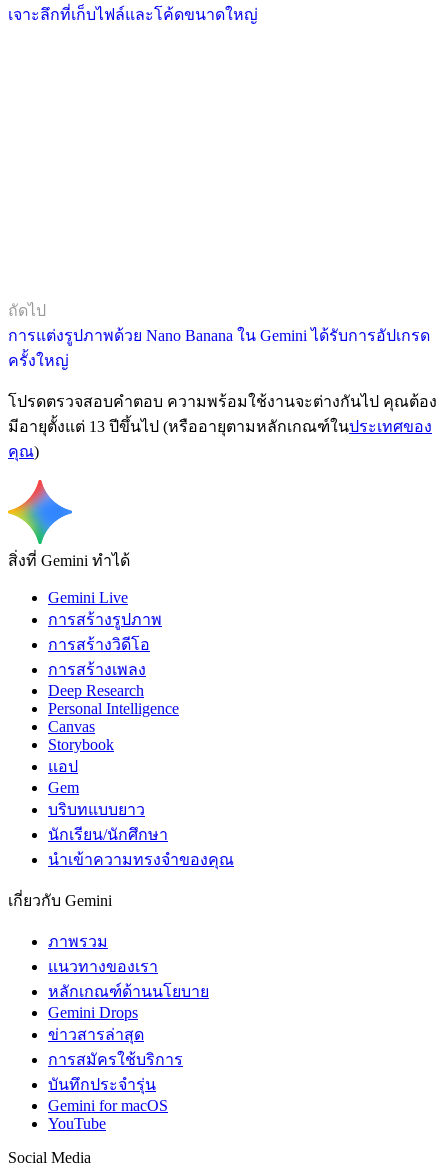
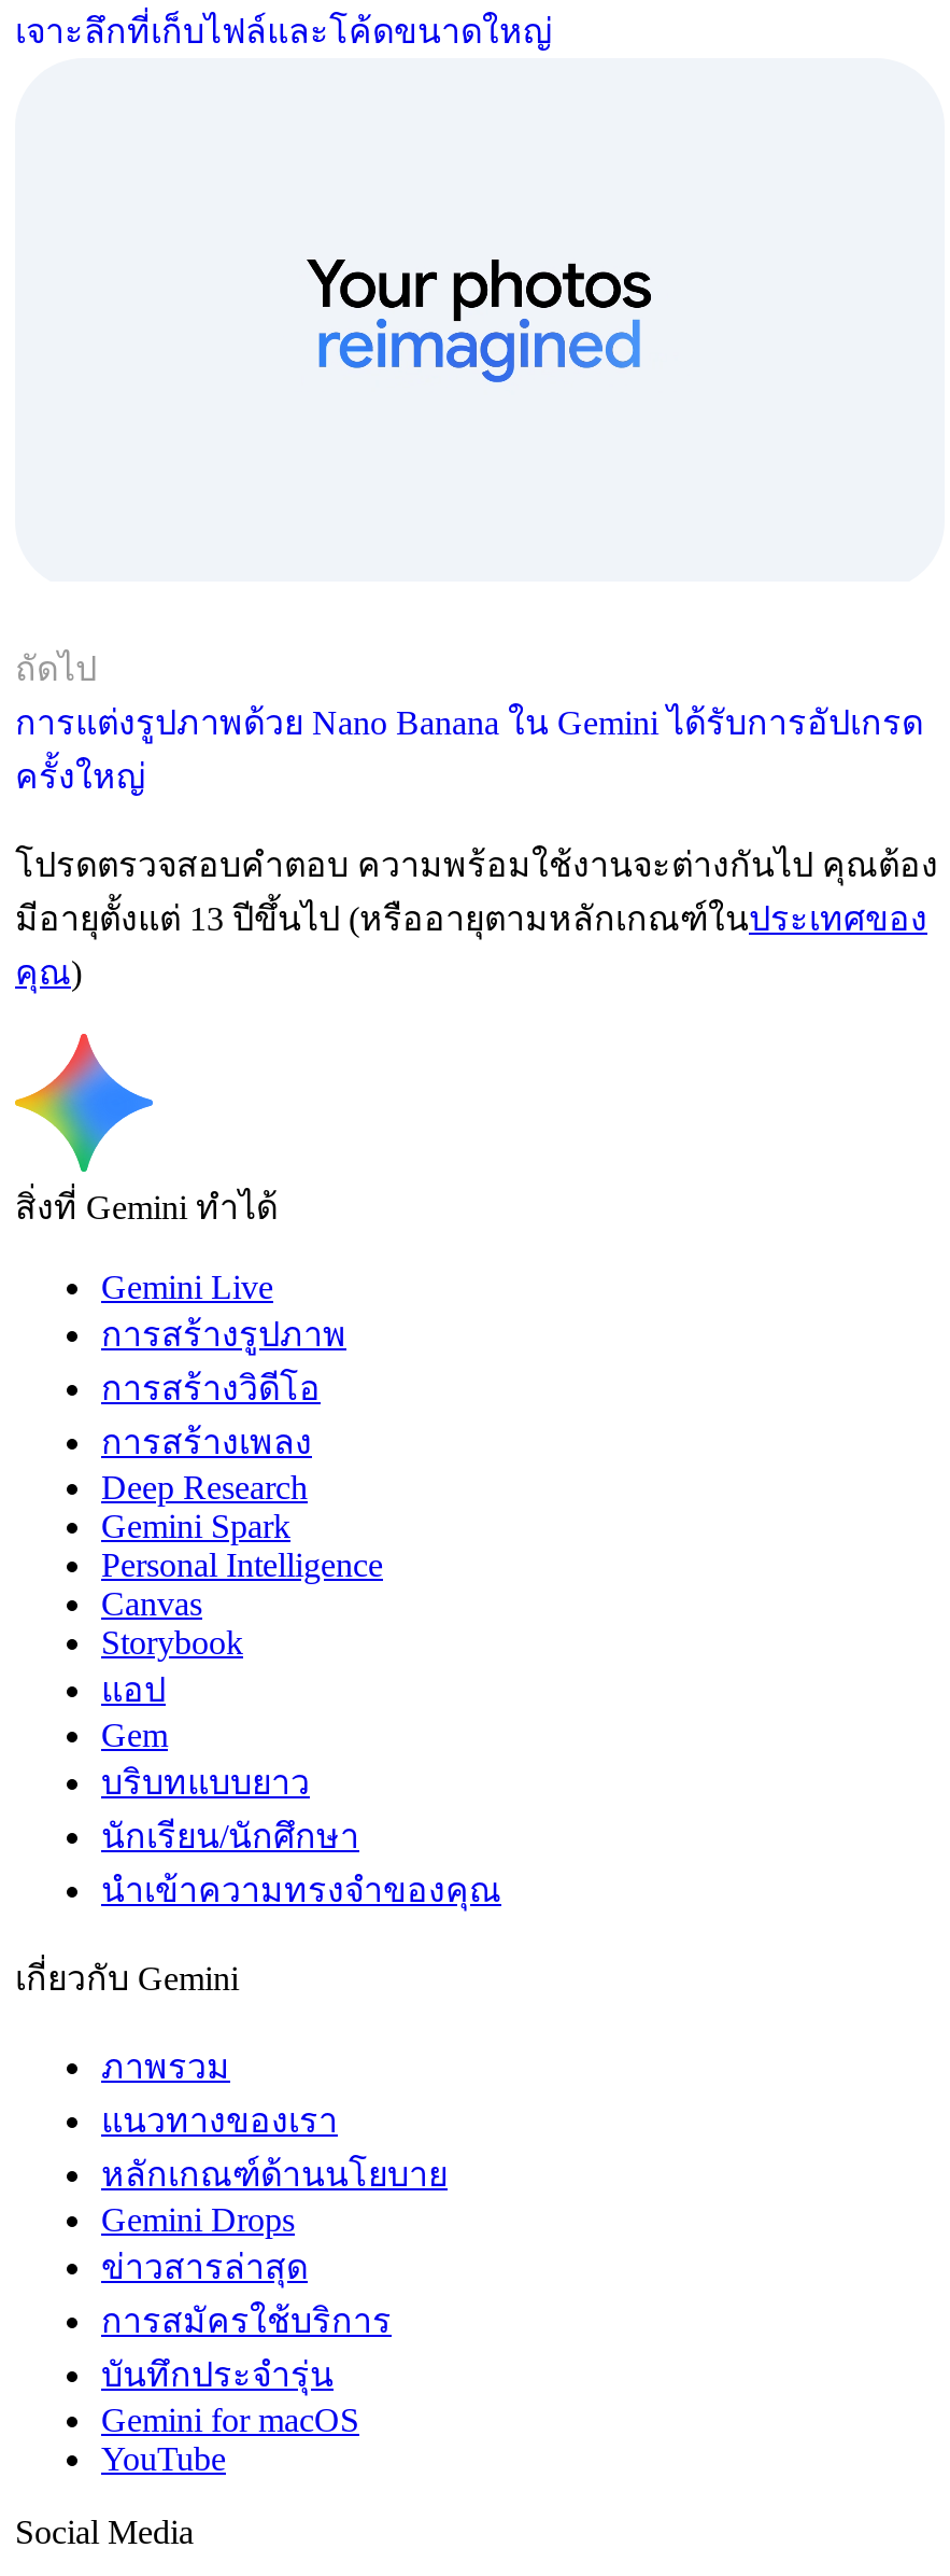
+ [image]

+ Gemini Spark
